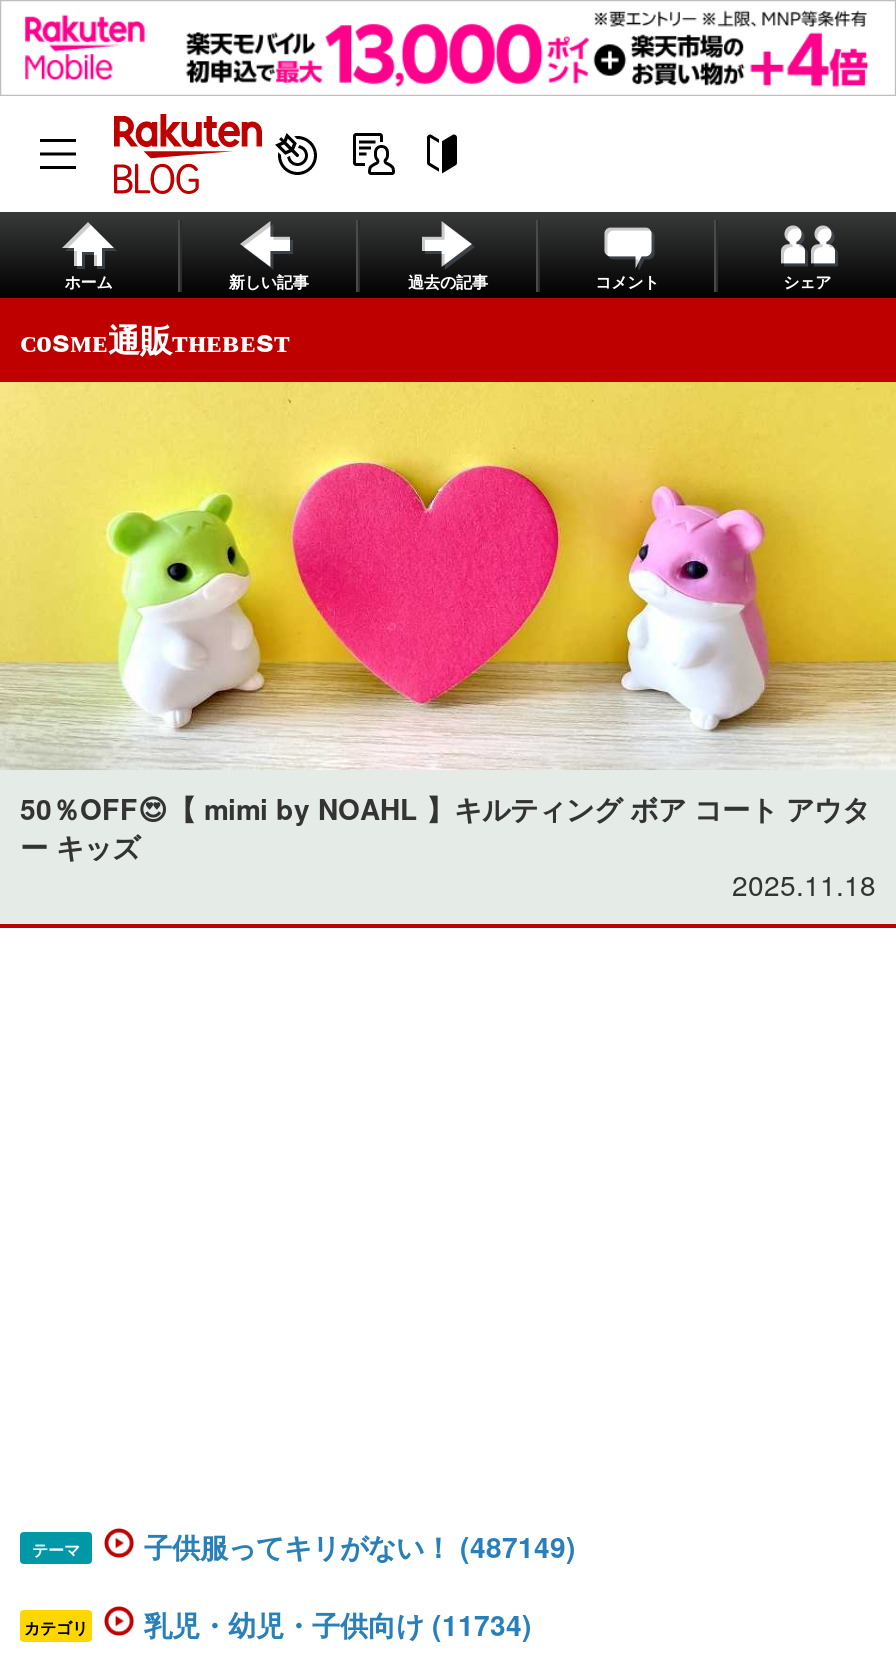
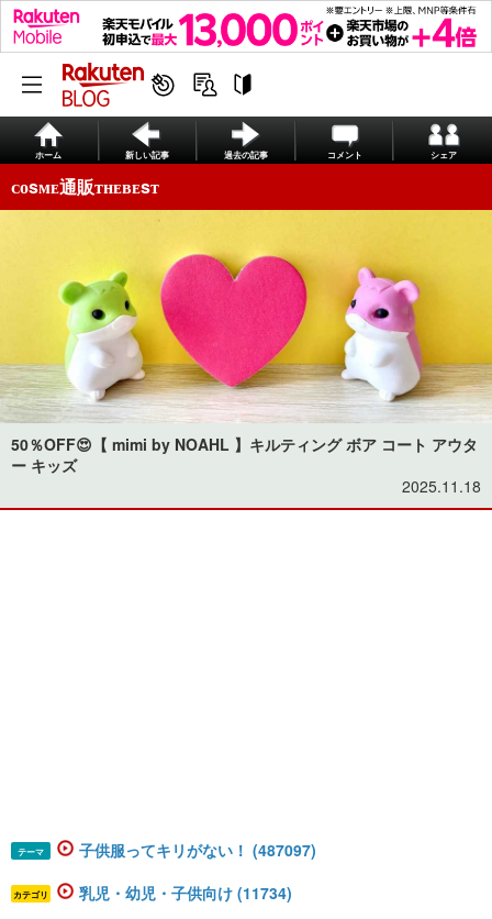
- 子供服ってキリがない！ (487149)
+ 子供服ってキリがない！ (487097)
